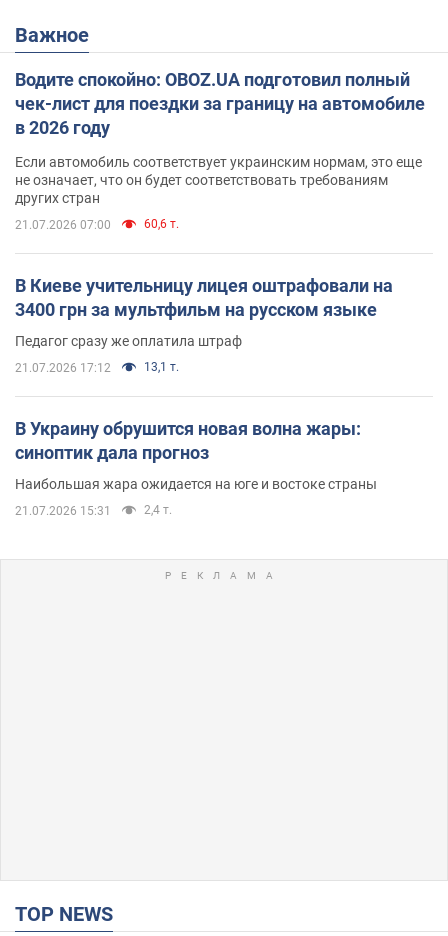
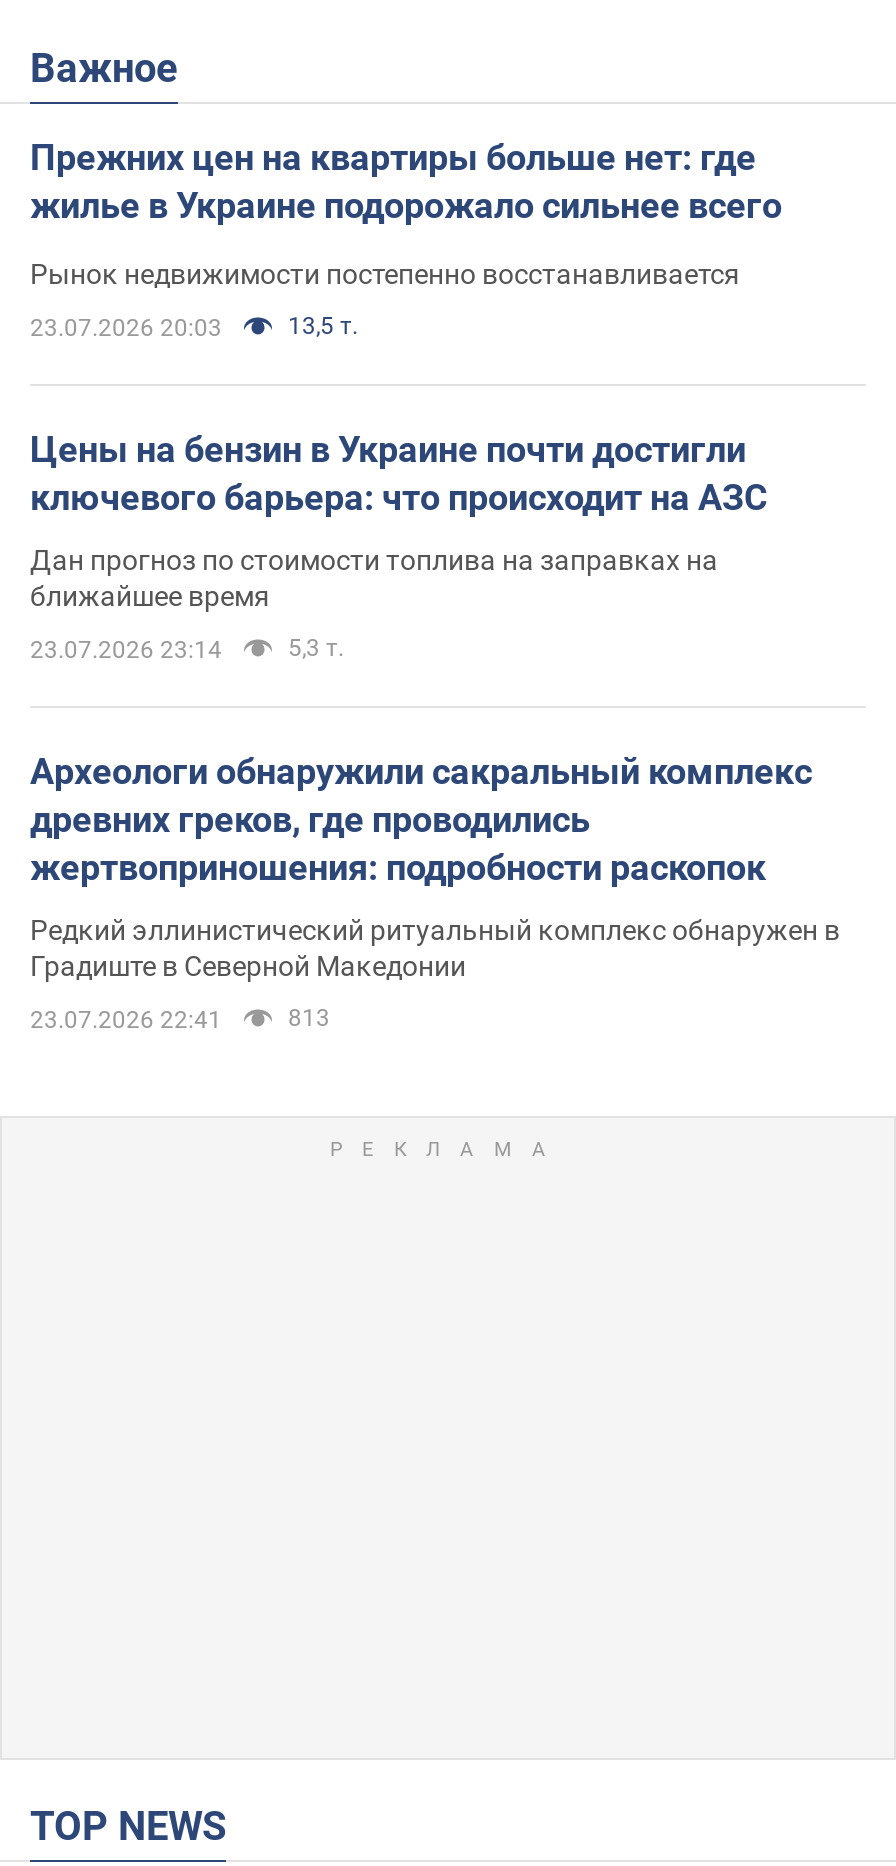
- Водите спокойно: OBOZ.UA подготовил полный
- чек-лист для поездки за границу на автомобиле
- в 2026 году
+ Прежних цен на квартиры больше нет: где
+ жилье в Украине подорожало сильнее всего

- Если автомобиль соответствует украинским нормам, это еще
- не означает, что он будет соответствовать требованиям
- других стран
+ Рынок недвижимости постепенно восстанавливается

- 21.07.2026 07:00
- 60,6 т.
+ 23.07.2026 20:03
+ 13,5 т.

- В Киеве учительницу лицея оштрафовали на
- 3400 грн за мультфильм на русском языке
+ Цены на бензин в Украине почти достигли
+ ключевого барьера: что происходит на АЗС

- Педагог сразу же оплатила штраф
+ Дан прогноз по стоимости топлива на заправках на
+ ближайшее время

- 21.07.2026 17:12
- 13,1 т.
+ 23.07.2026 23:14
+ 5,3 т.

- В Украину обрушится новая волна жары:
- синоптик дала прогноз
+ Археологи обнаружили сакральный комплекс
+ древних греков, где проводились
+ жертвоприношения: подробности раскопок

- Наибольшая жара ожидается на юге и востоке страны
+ Редкий эллинистический ритуальный комплекс обнаружен в
+ Градиште в Северной Македонии

- 21.07.2026 15:31
- 2,4 т.
+ 23.07.2026 22:41
+ 813
